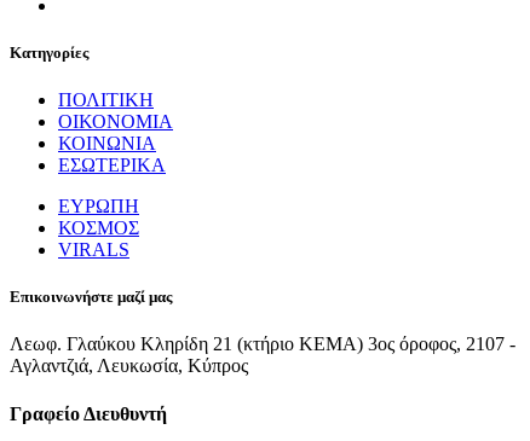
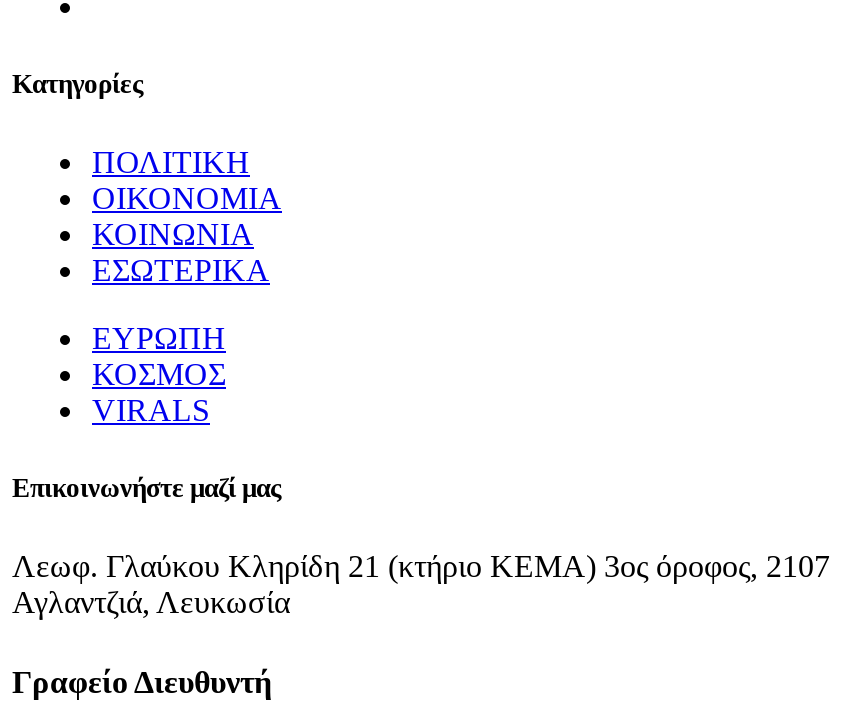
- Λεωφ. Γλαύκου Κληρίδη 21 (κτήριο ΚΕΜΑ) 3ος όροφος, 2107 -
- Αγλαντζιά, Λευκωσία, Κύπρος
+ Λεωφ. Γλαύκου Κληρίδη 21 (κτήριο ΚΕΜΑ) 3ος όροφος, 2107
+ Αγλαντζιά, Λευκωσία
